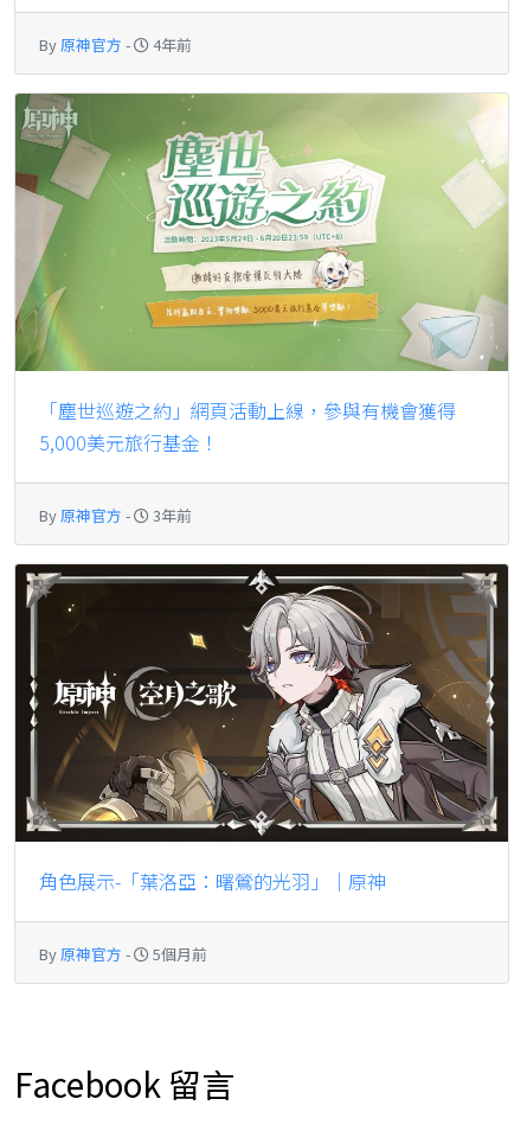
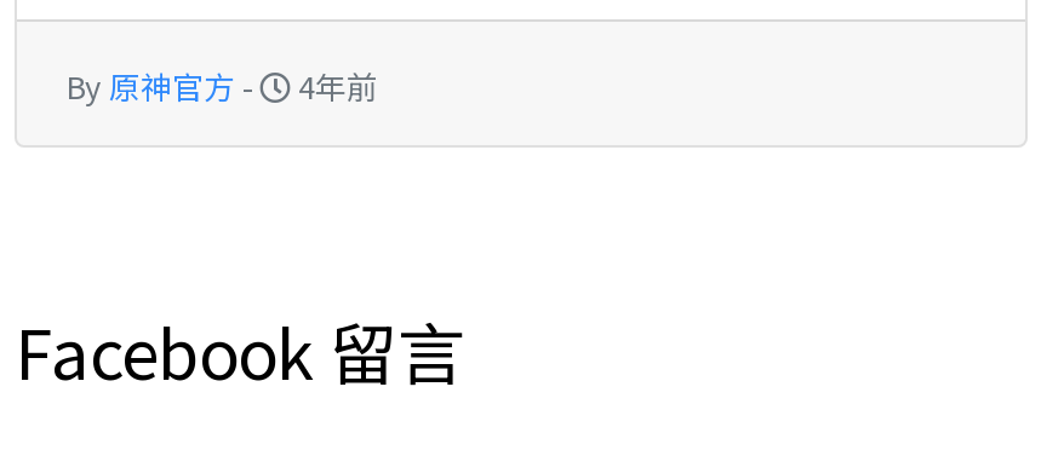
- [image]
- 「塵世巡遊之約」網頁活動上線，參與有機會獲得
- 5,000美元旅行基金！
- By原神官方-
- 3年前

- [image]
- 角色展示-「葉洛亞：曙鶯的光羽」｜原神
- By原神官方-
- 5個月前
